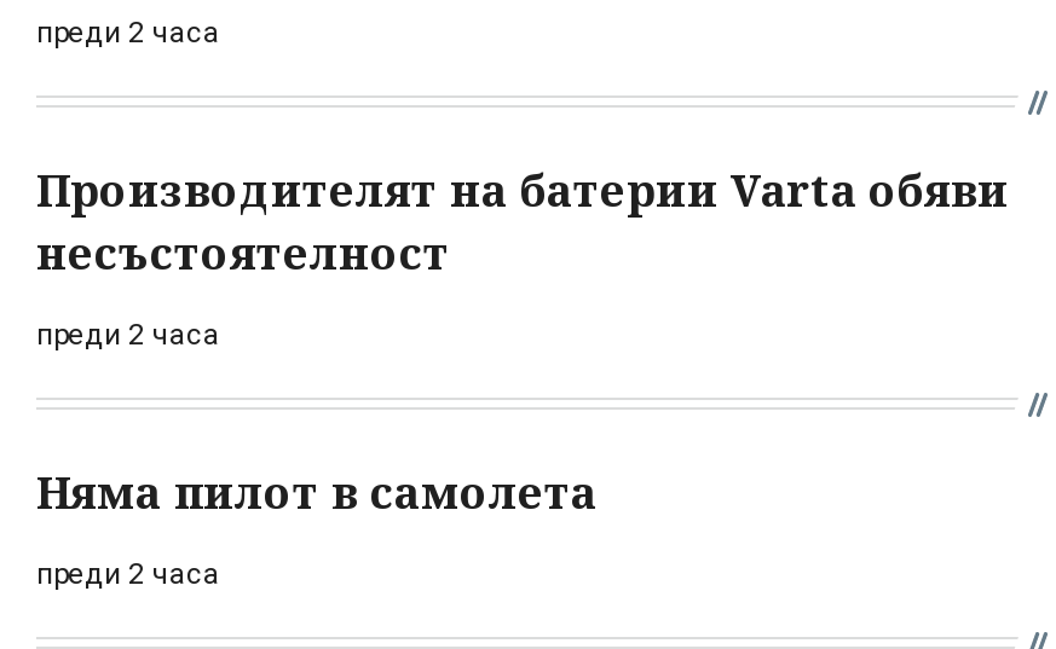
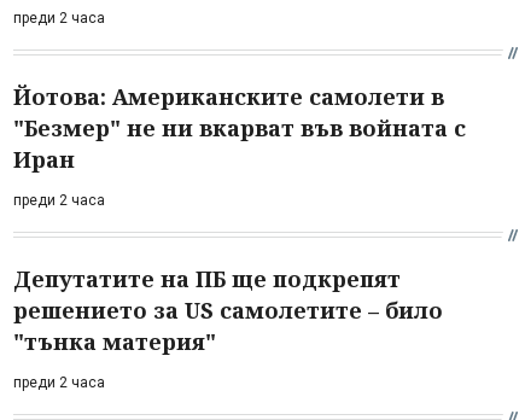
- Производителят на батерии Varta обяви
- несъстоятелност
+ Йотова: Американските самолети в
+ "Безмер" не ни вкарват във войната с
+ Иран

- Няма пилот в самолета
+ Депутатите на ПБ ще подкрепят
+ решението за US самолетите – било
+ "тънка материя"
